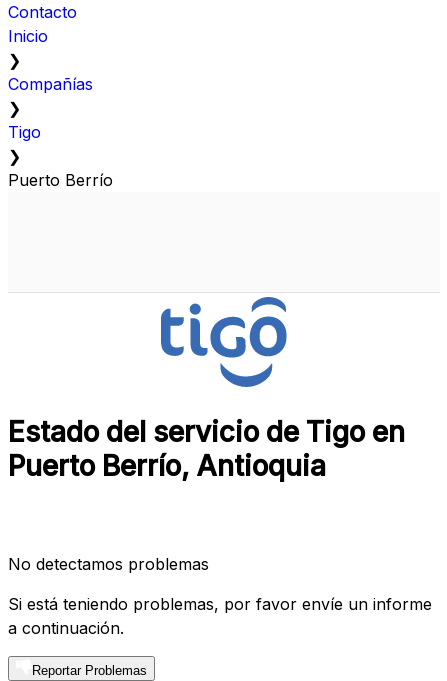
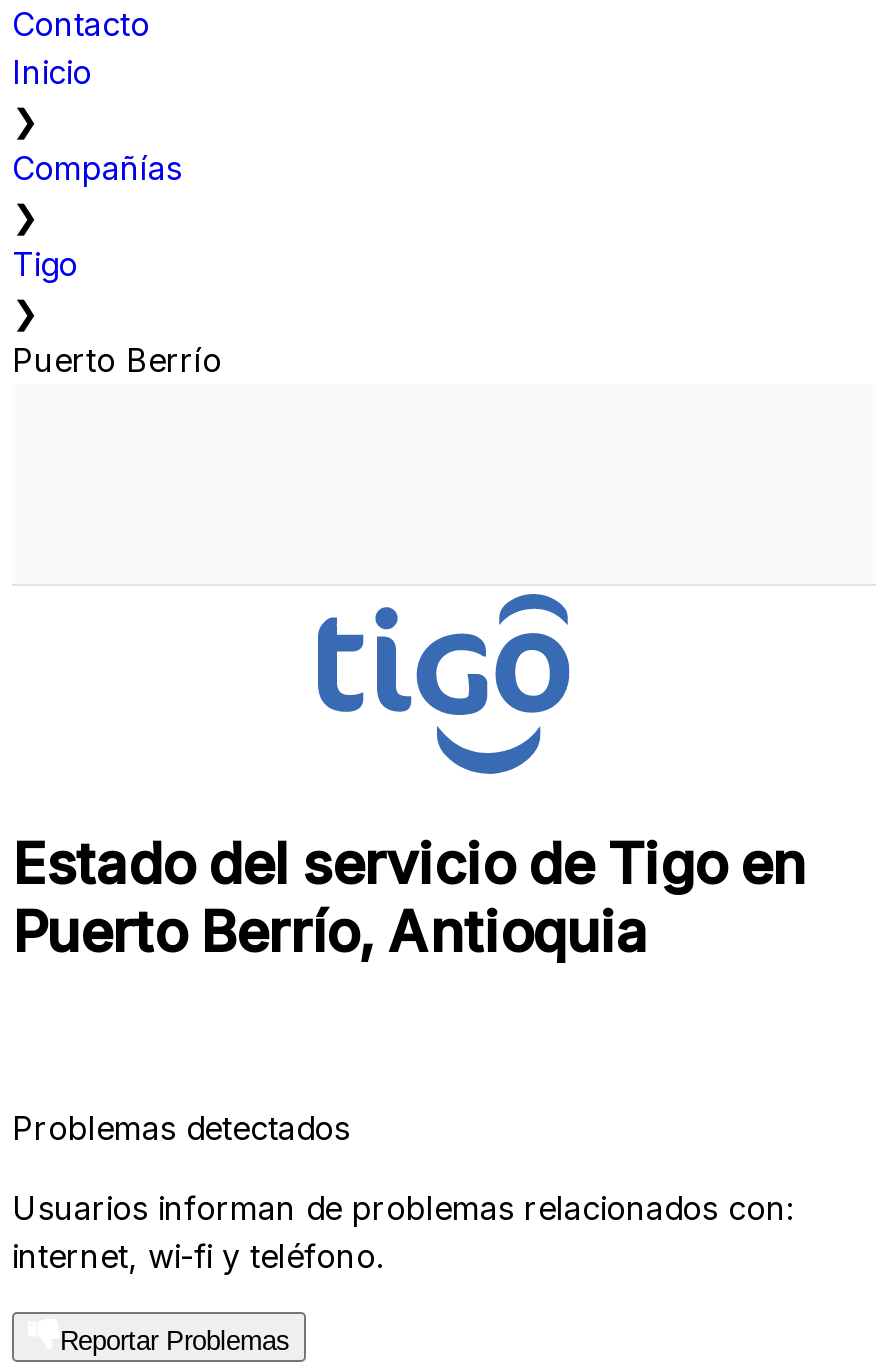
- No detectamos problemas
+ Problemas detectados

- Si está teniendo problemas, por favor envíe un informe
- a continuación.
+ Usuarios informan de problemas relacionados con:
+ internet, wi-fi y teléfono.
